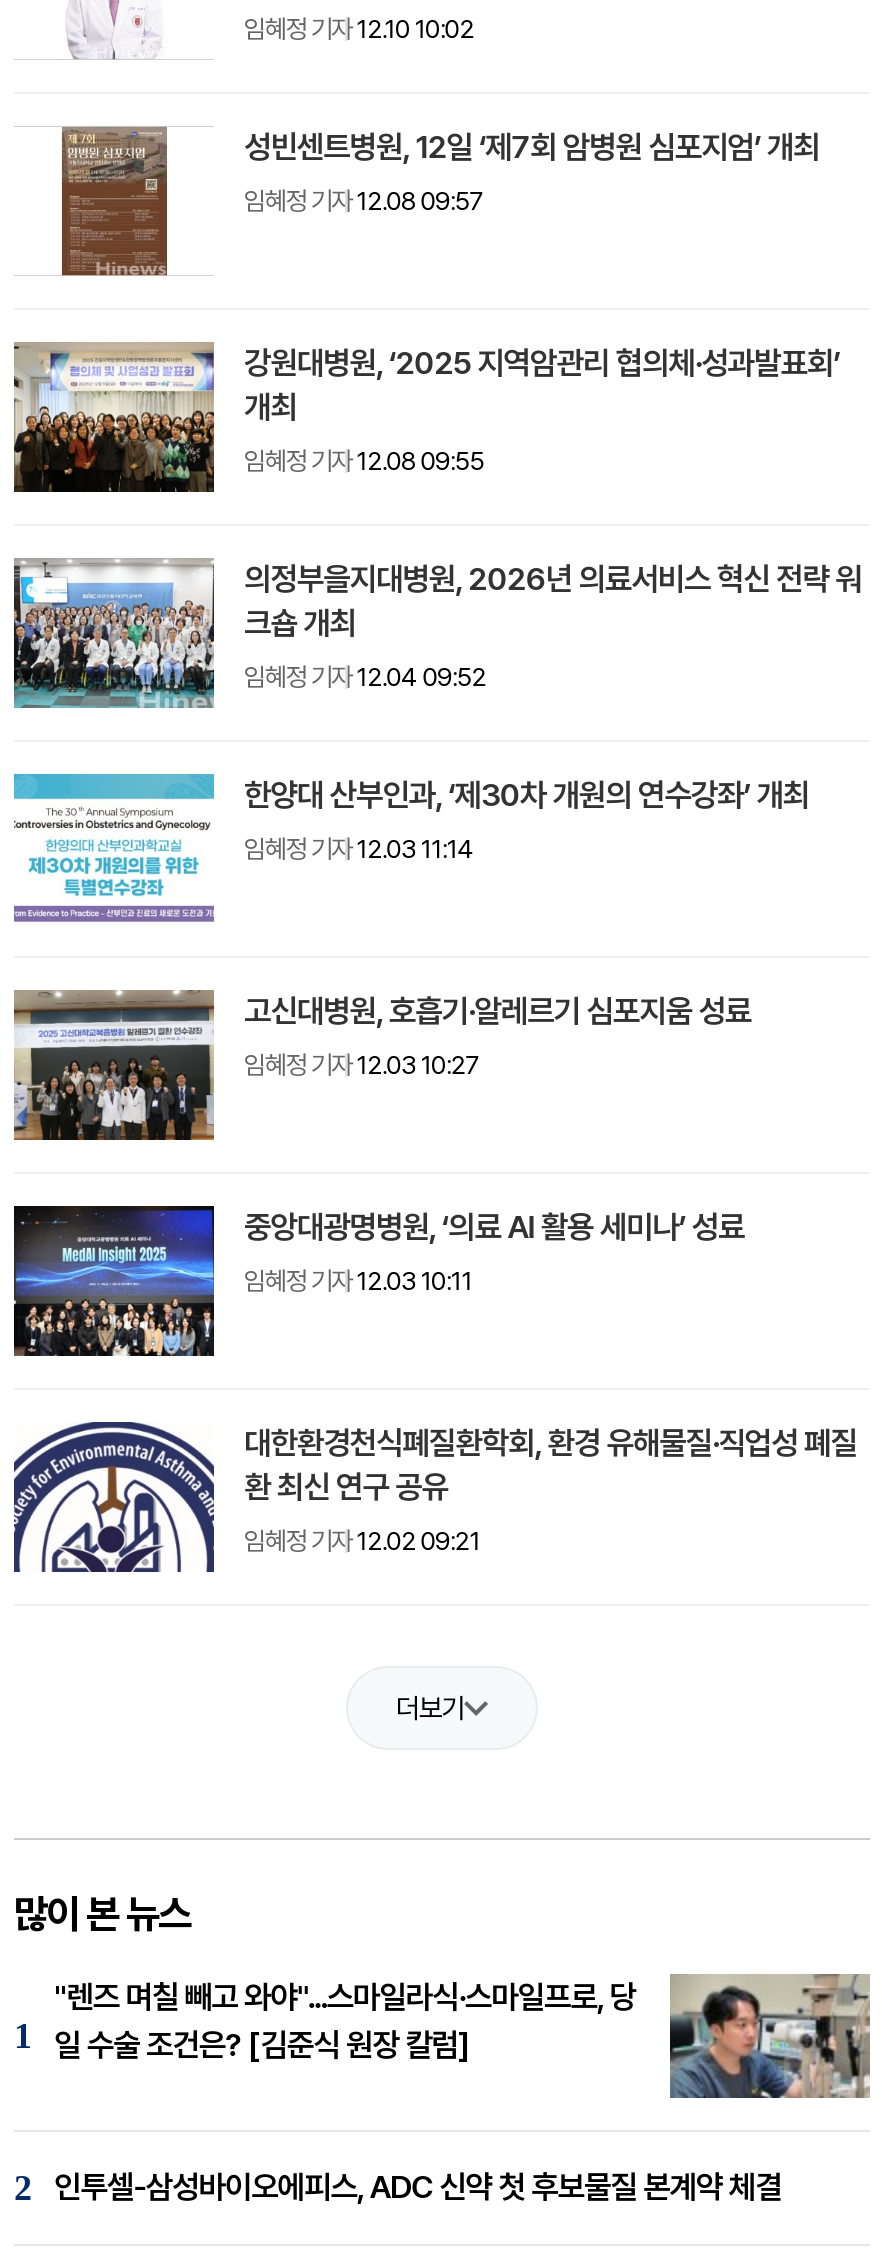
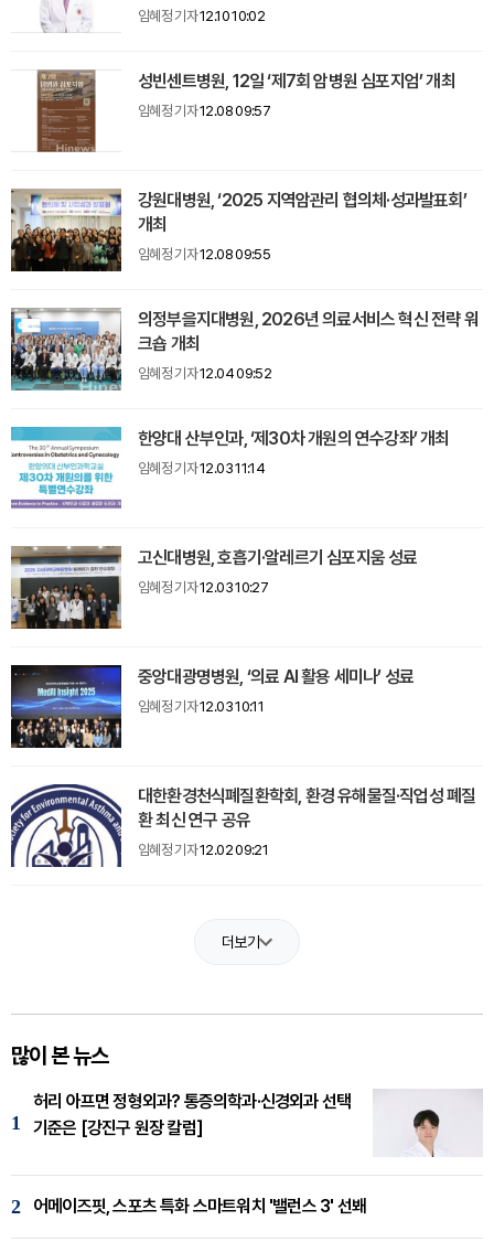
- [image]
- "렌즈 며칠 빼고 와야"...스마일라식·스마일프로, 당
- 일 수술 조건은? [김준식 원장 칼럼]
+ [image]
+ 허리 아프면 정형외과? 통증의학과·신경외과 선택
+ 기준은 [강진구 원장 칼럼]

- 인투셀-삼성바이오에피스, ADC 신약 첫 후보물질 본계약 체결
+ 어메이즈핏, 스포츠 특화 스마트워치 '밸런스 3' 선봬
